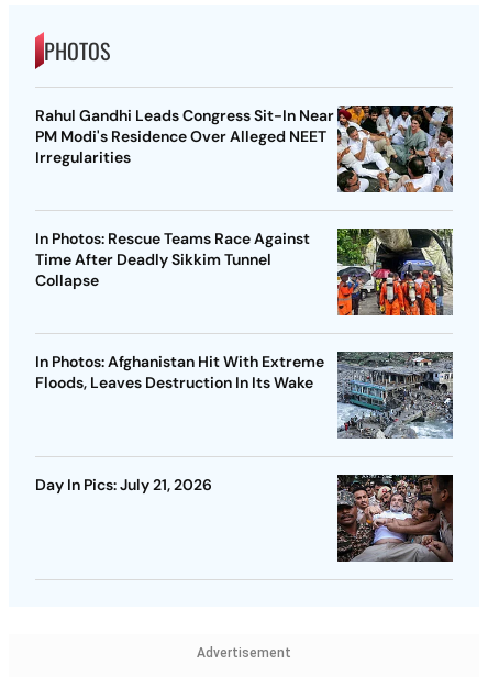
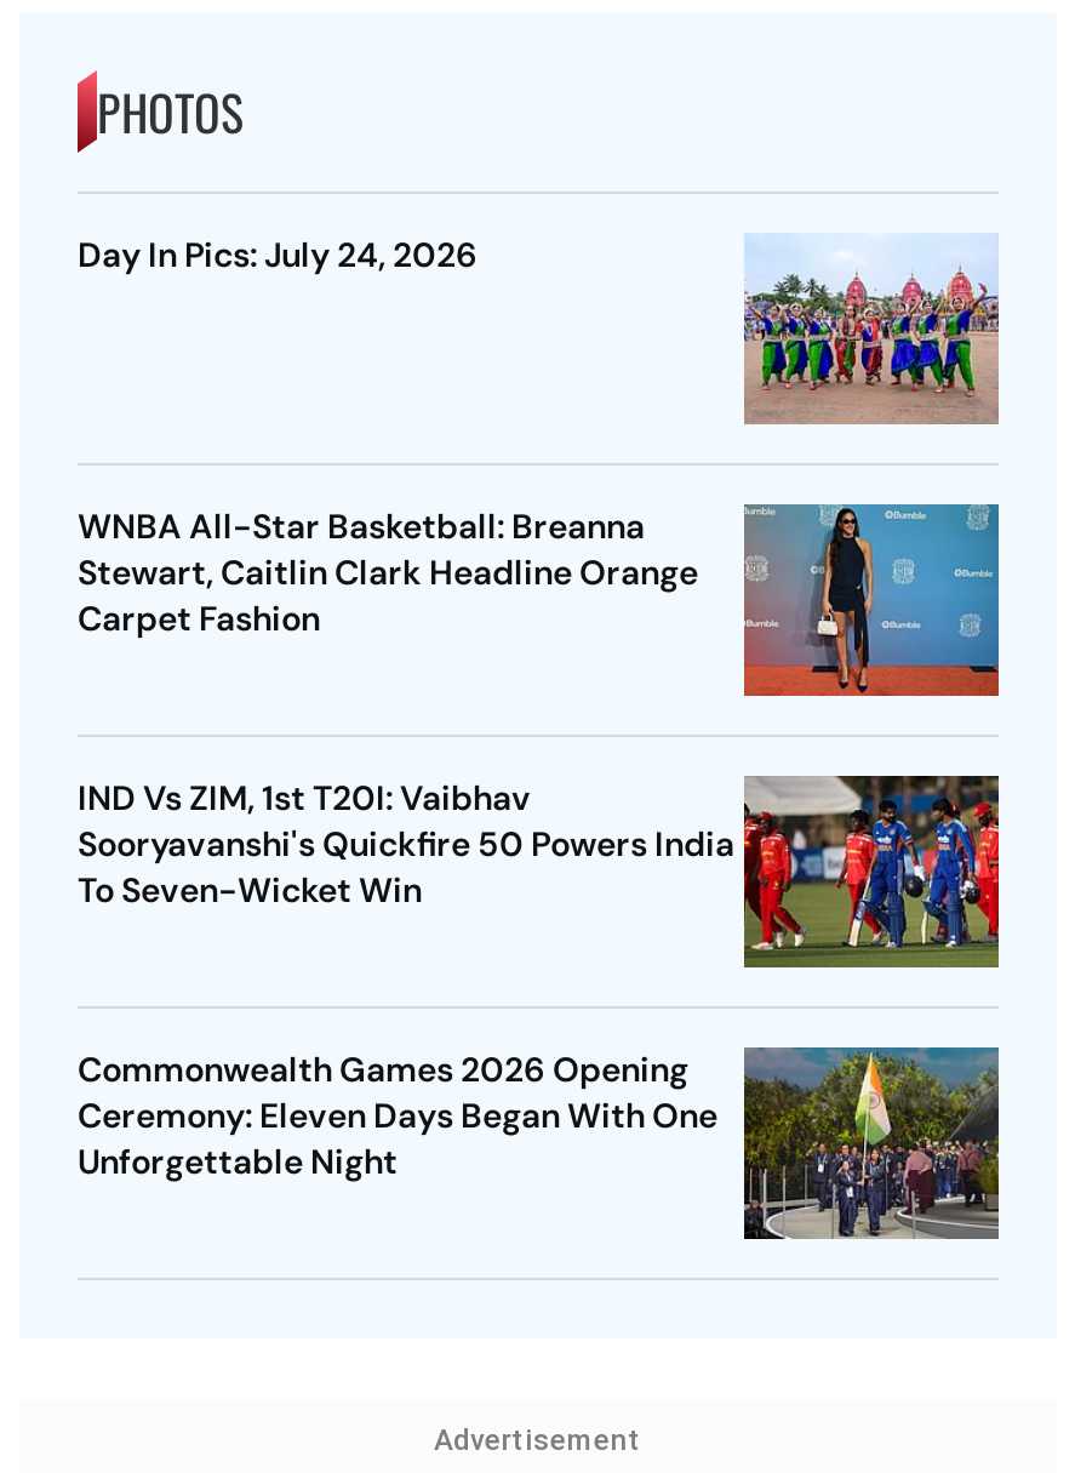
- Rahul Gandhi Leads Congress Sit-In Near
- PM Modi's Residence Over Alleged NEET
- Irregularities
+ Day In Pics: July 24, 2026

- [image]
+ [image]

- [image]
- In Photos: Rescue Teams Race Against
- Time After Deadly Sikkim Tunnel
- Collapse
+ [image]
+ WNBA All-Star Basketball: Breanna
+ Stewart, Caitlin Clark Headline Orange
+ Carpet Fashion

- [image]
- In Photos: Afghanistan Hit With Extreme
- Floods, Leaves Destruction In Its Wake
+ [image]
+ IND Vs ZIM, 1st T20I: Vaibhav
+ Sooryavanshi's Quickfire 50 Powers India
+ To Seven-Wicket Win

- Day In Pics: July 21, 2026
+ Commonwealth Games 2026 Opening
+ Ceremony: Eleven Days Began With One
+ Unforgettable Night

- [image]
+ [image]
